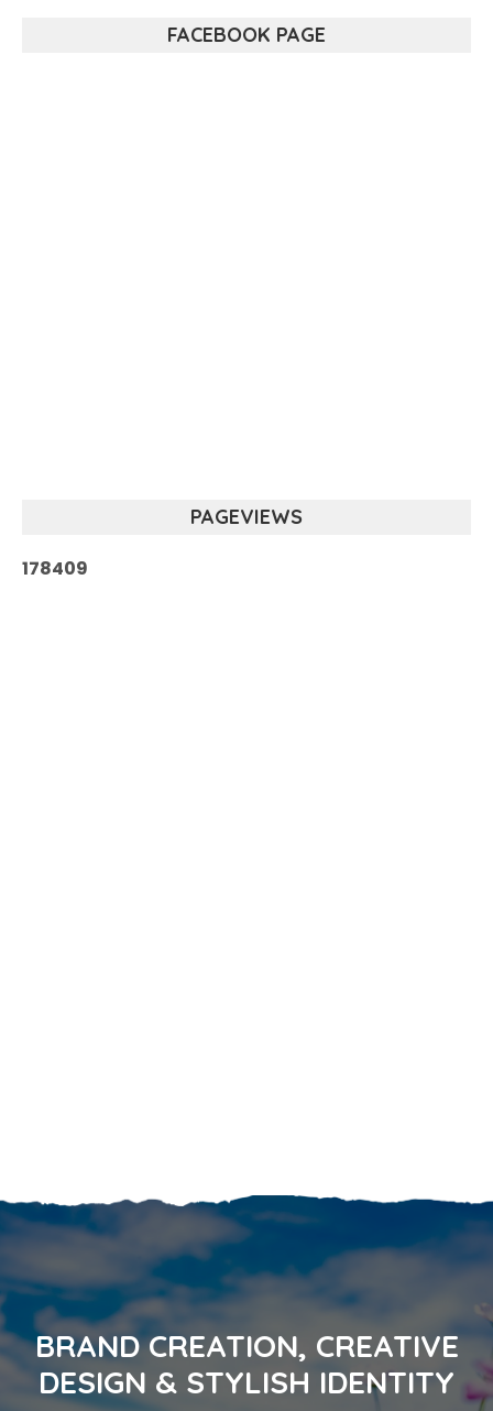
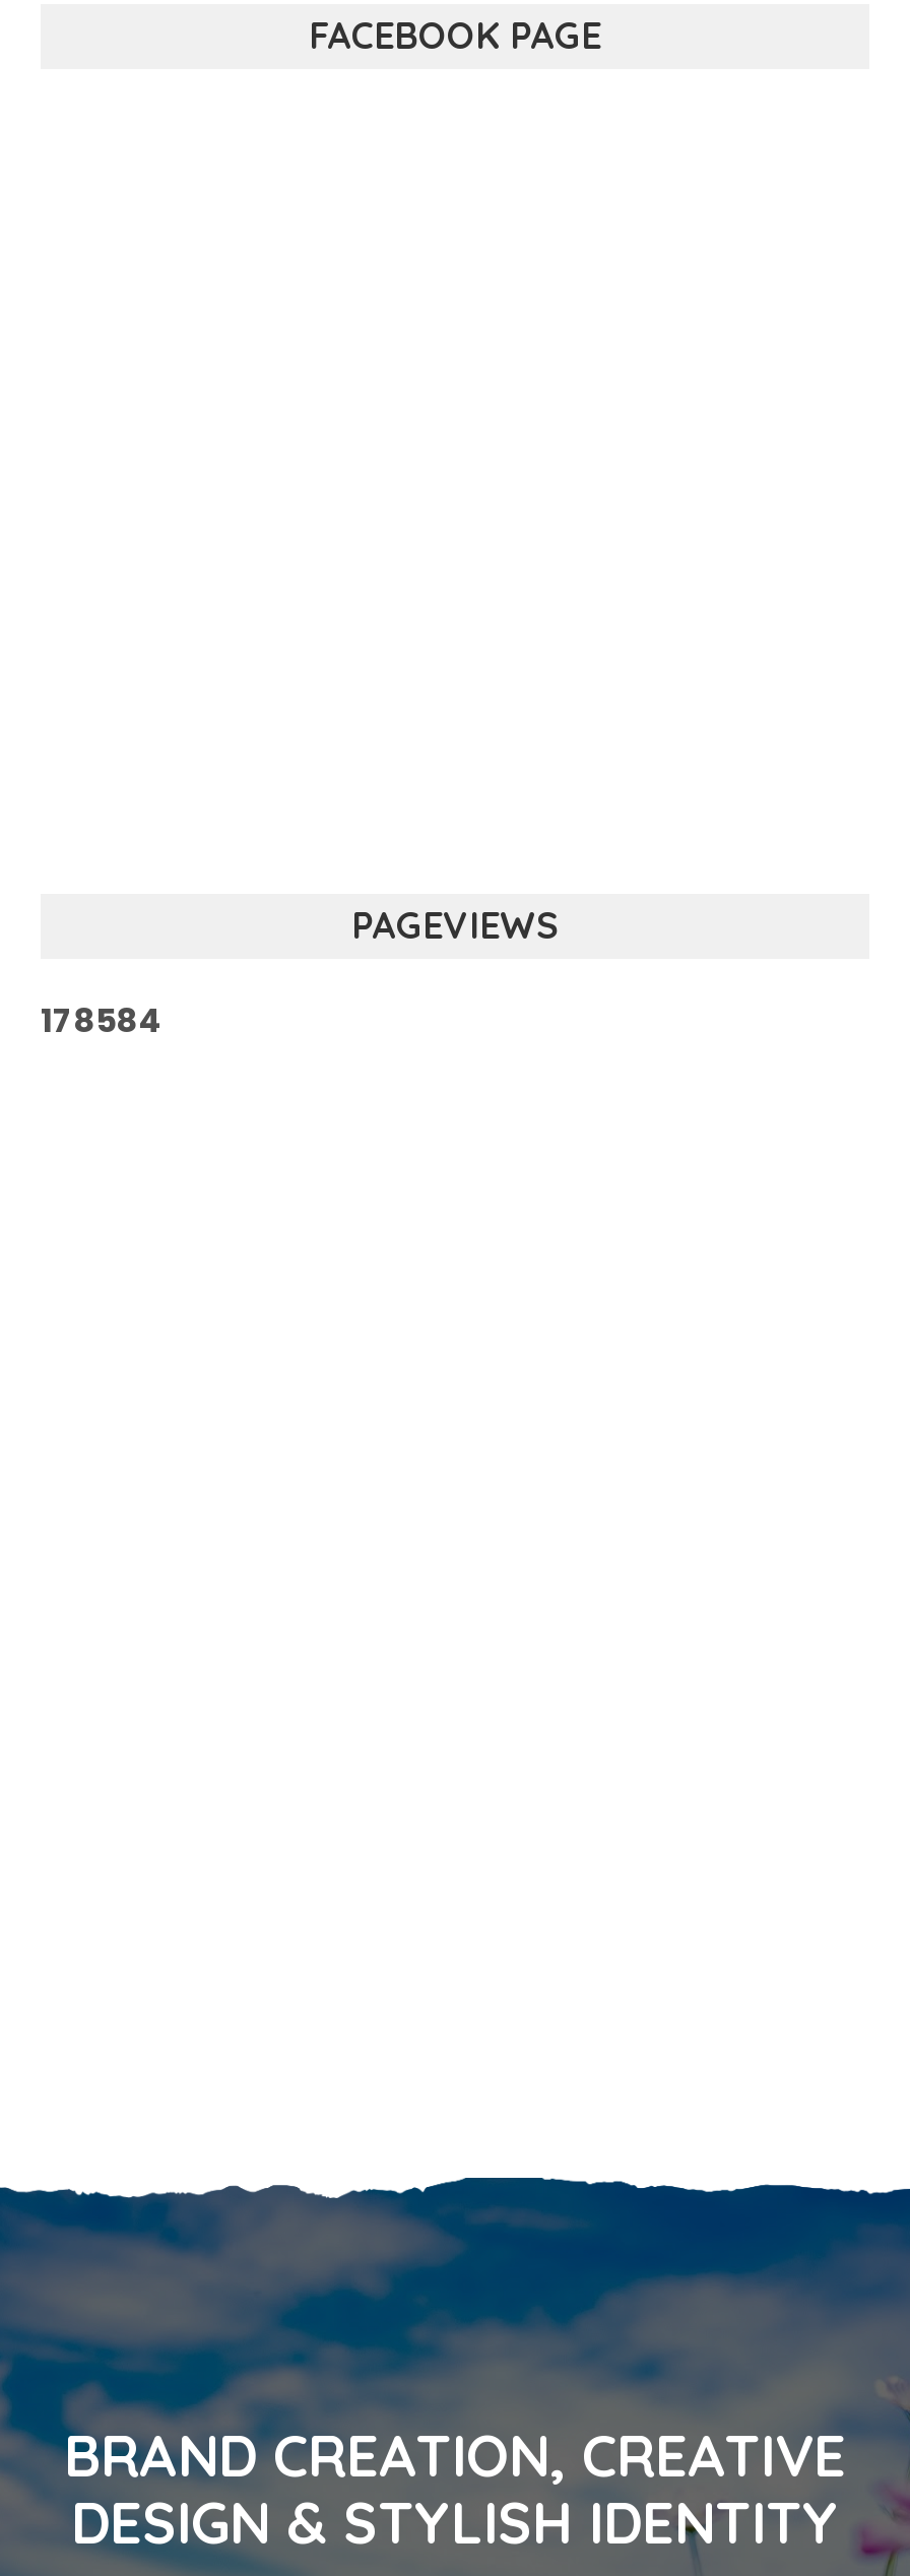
- 178409
+ 178584
